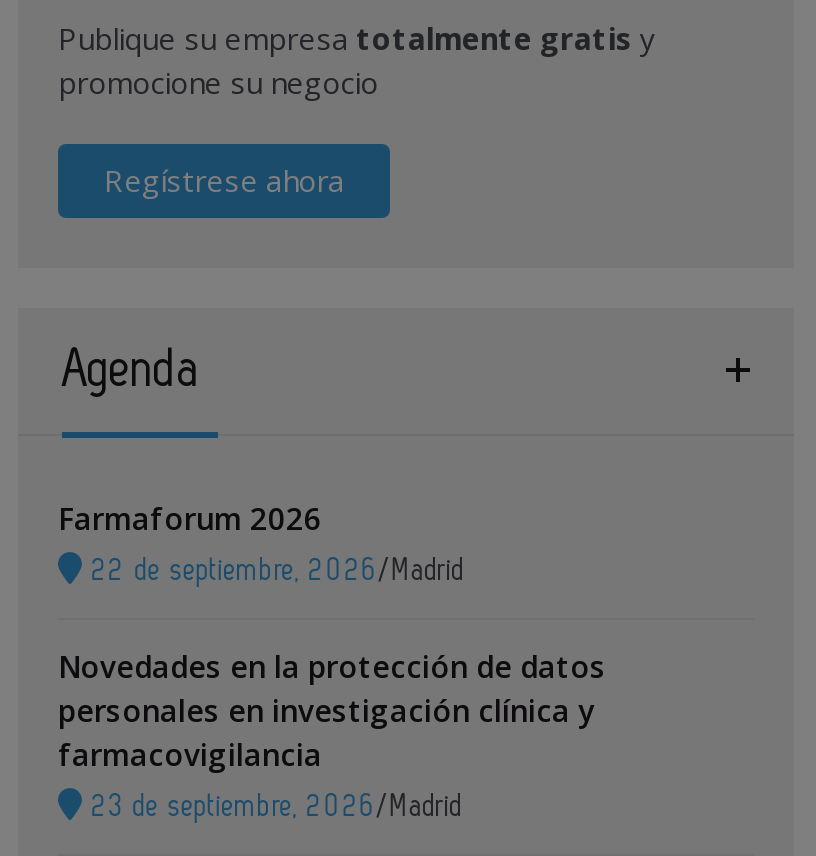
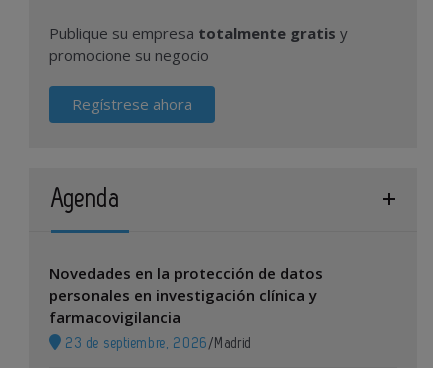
- Farmaforum 2026
- 22 de septiembre, 2026/Madrid
